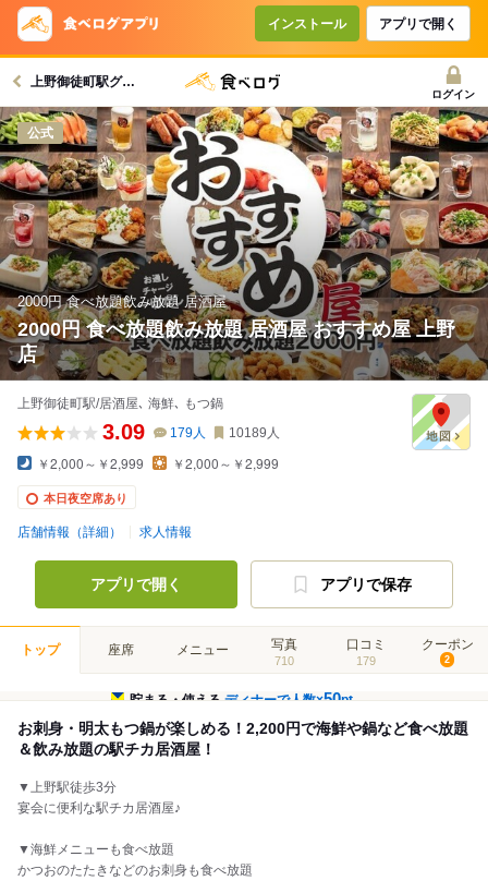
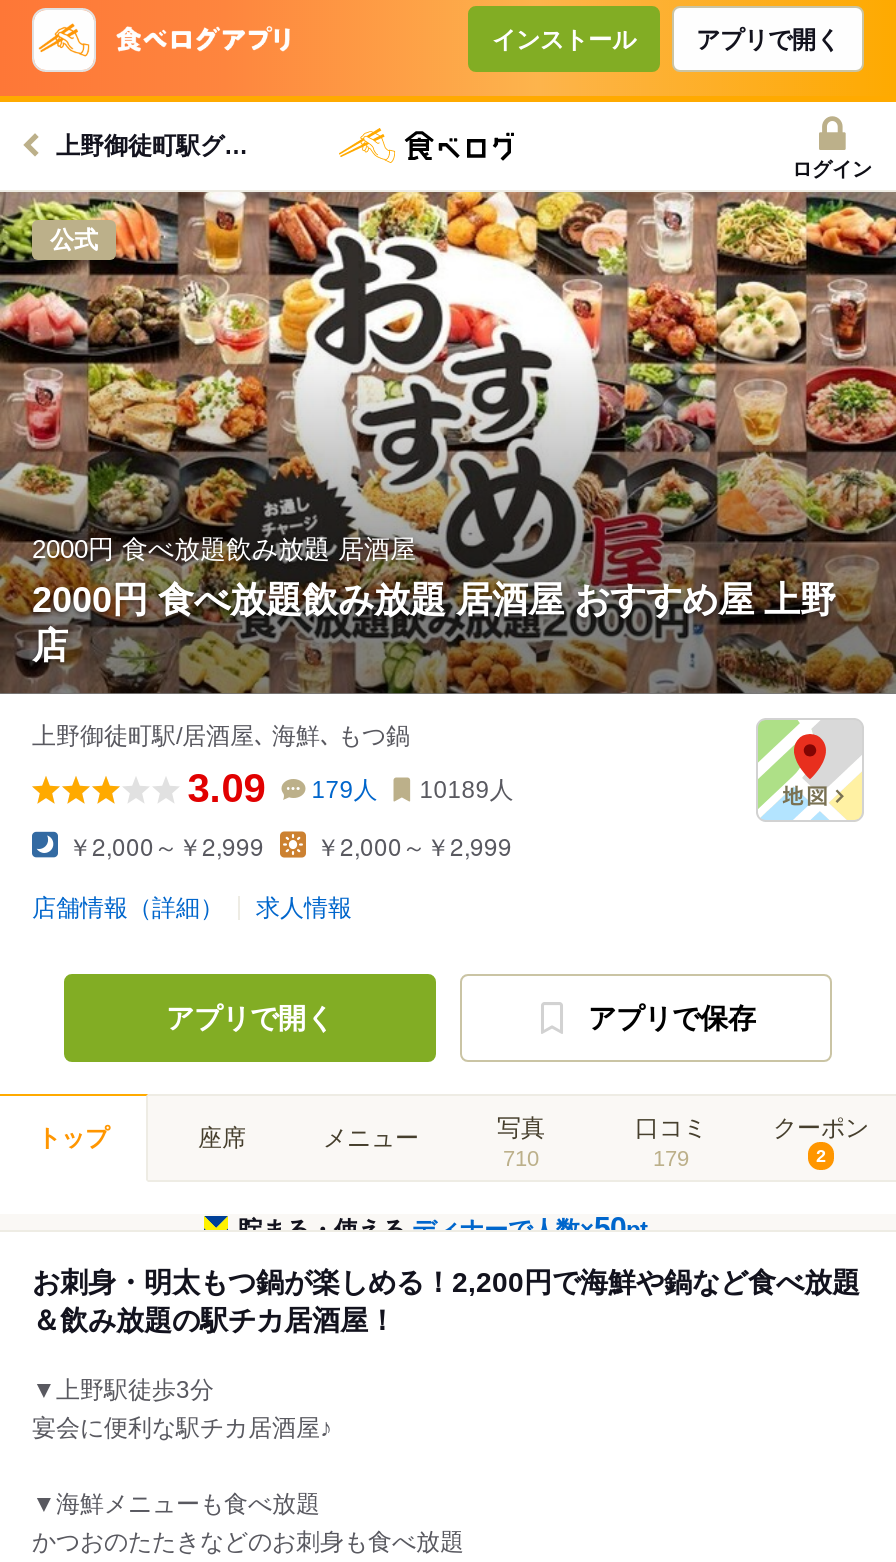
- 本日夜空席あり
